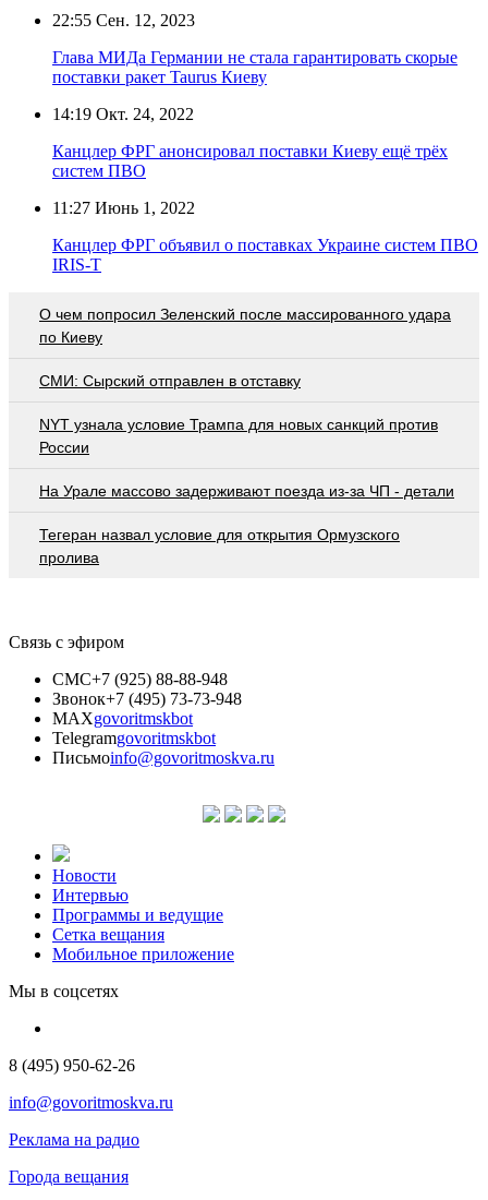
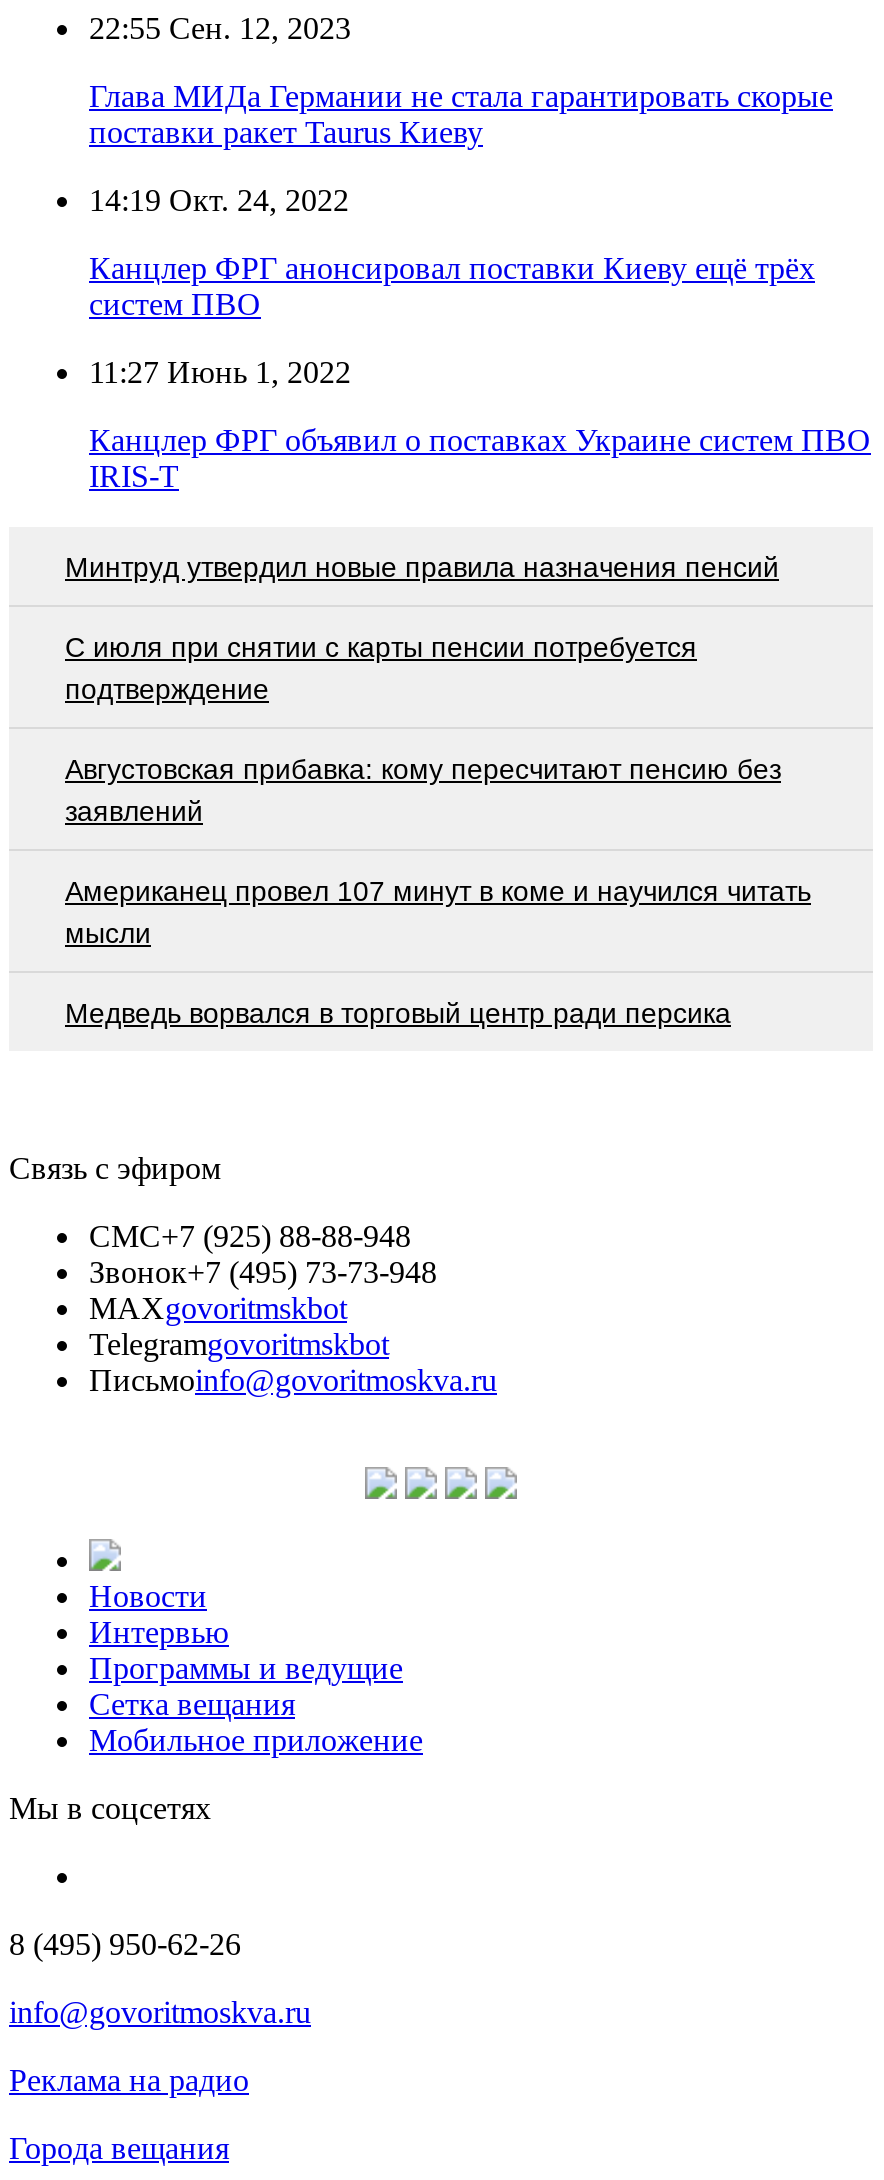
- О чем попросил Зеленский после массированного удара
- по Киеву
+ Минтруд утвердил новые правила назначения пенсий

- СМИ: Сырский отправлен в отставку
+ С июля при снятии с карты пенсии потребуется
+ подтверждение

- NYT узнала условие Трампа для новых санкций против
- России
+ Августовская прибавка: кому пересчитают пенсию без
+ заявлений

- На Урале массово задерживают поезда из-за ЧП - детали
+ Американец провел 107 минут в коме и научился читать
+ мысли

- Тегеран назвал условие для открытия Ормузского
- пролива
+ Медведь ворвался в торговый центр ради персика
